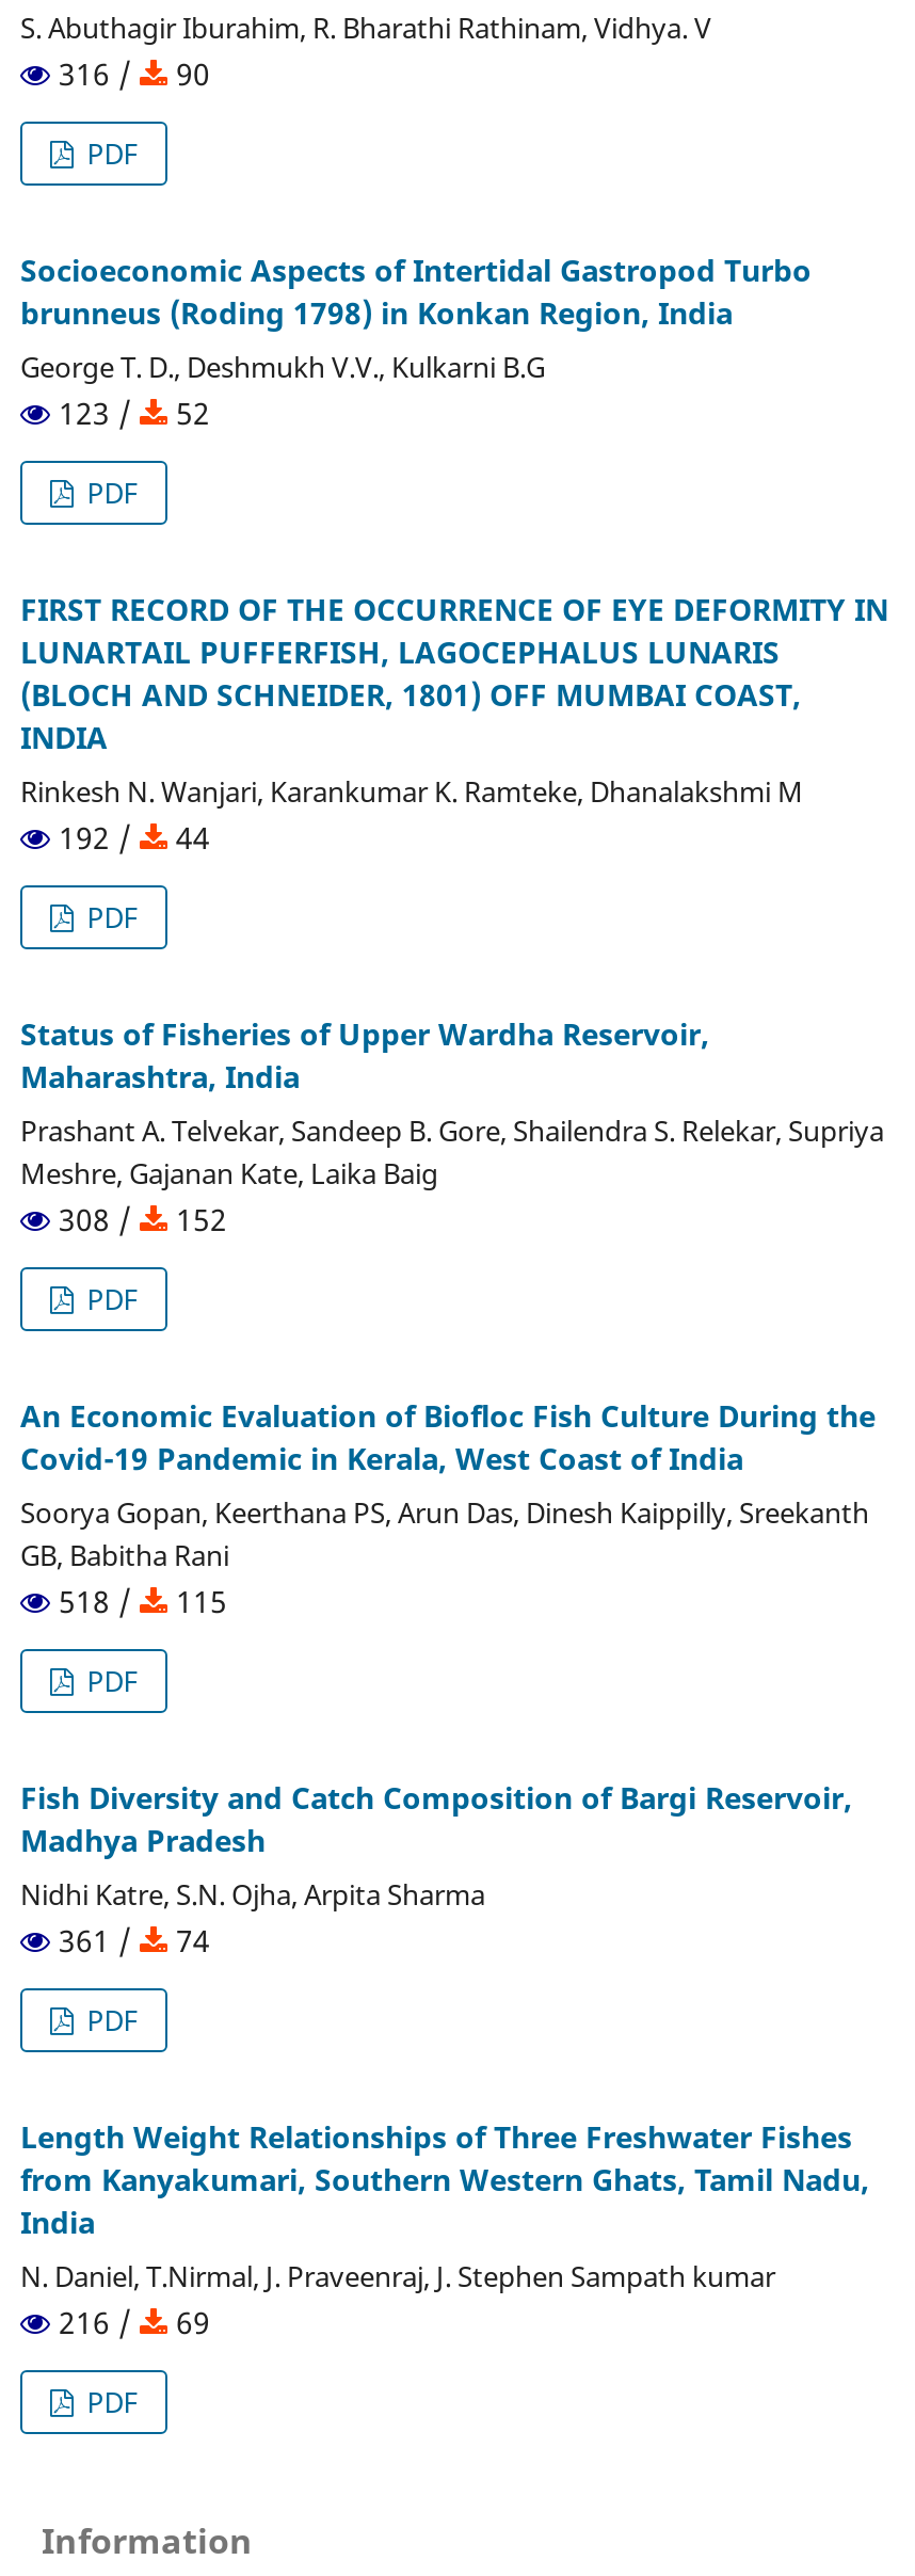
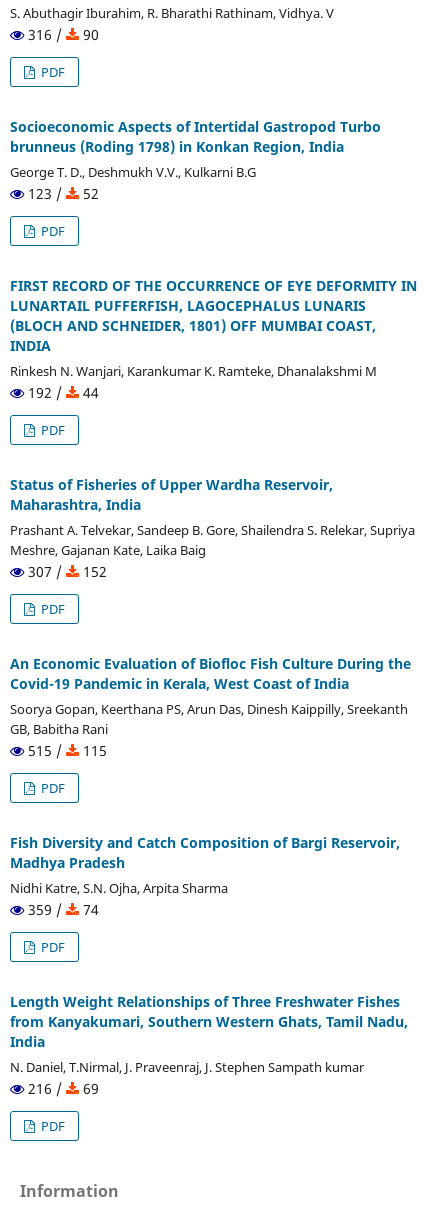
- 308 / 152
+ 307 / 152

- 518 / 115
+ 515 / 115

- 361 / 74
+ 359 / 74
